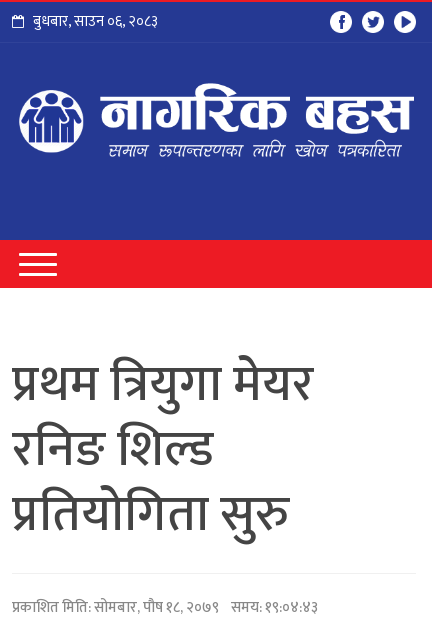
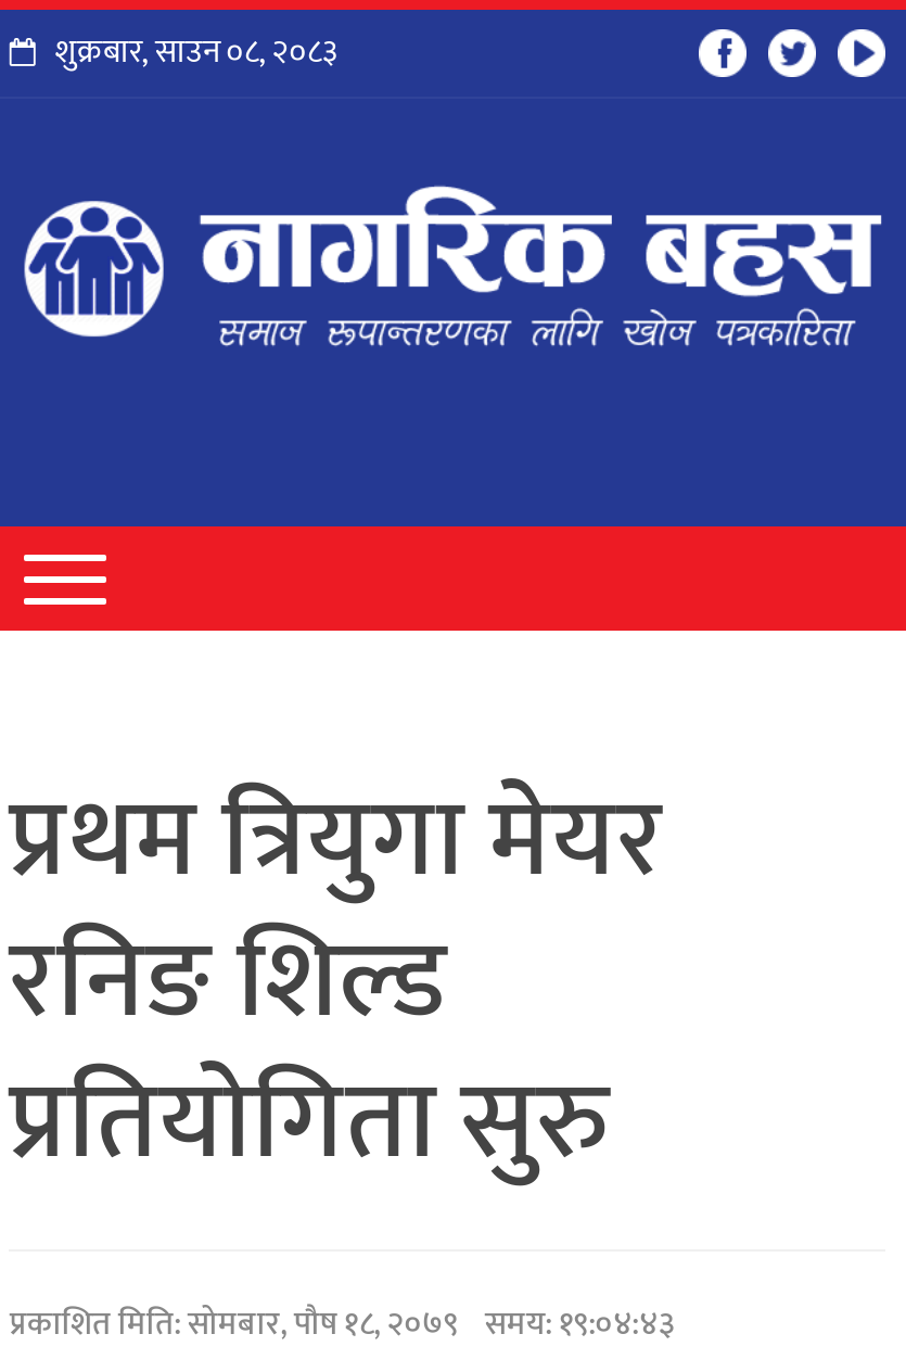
- बुधबार,साउन ०६,२०८३
+ शुक्रबार,साउन ०८,२०८३
